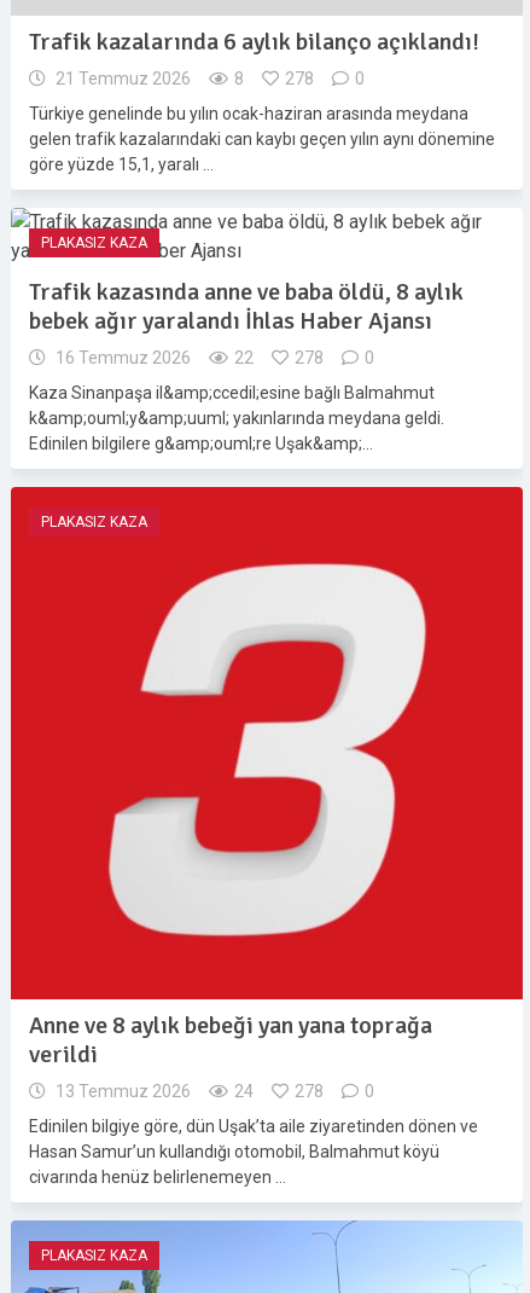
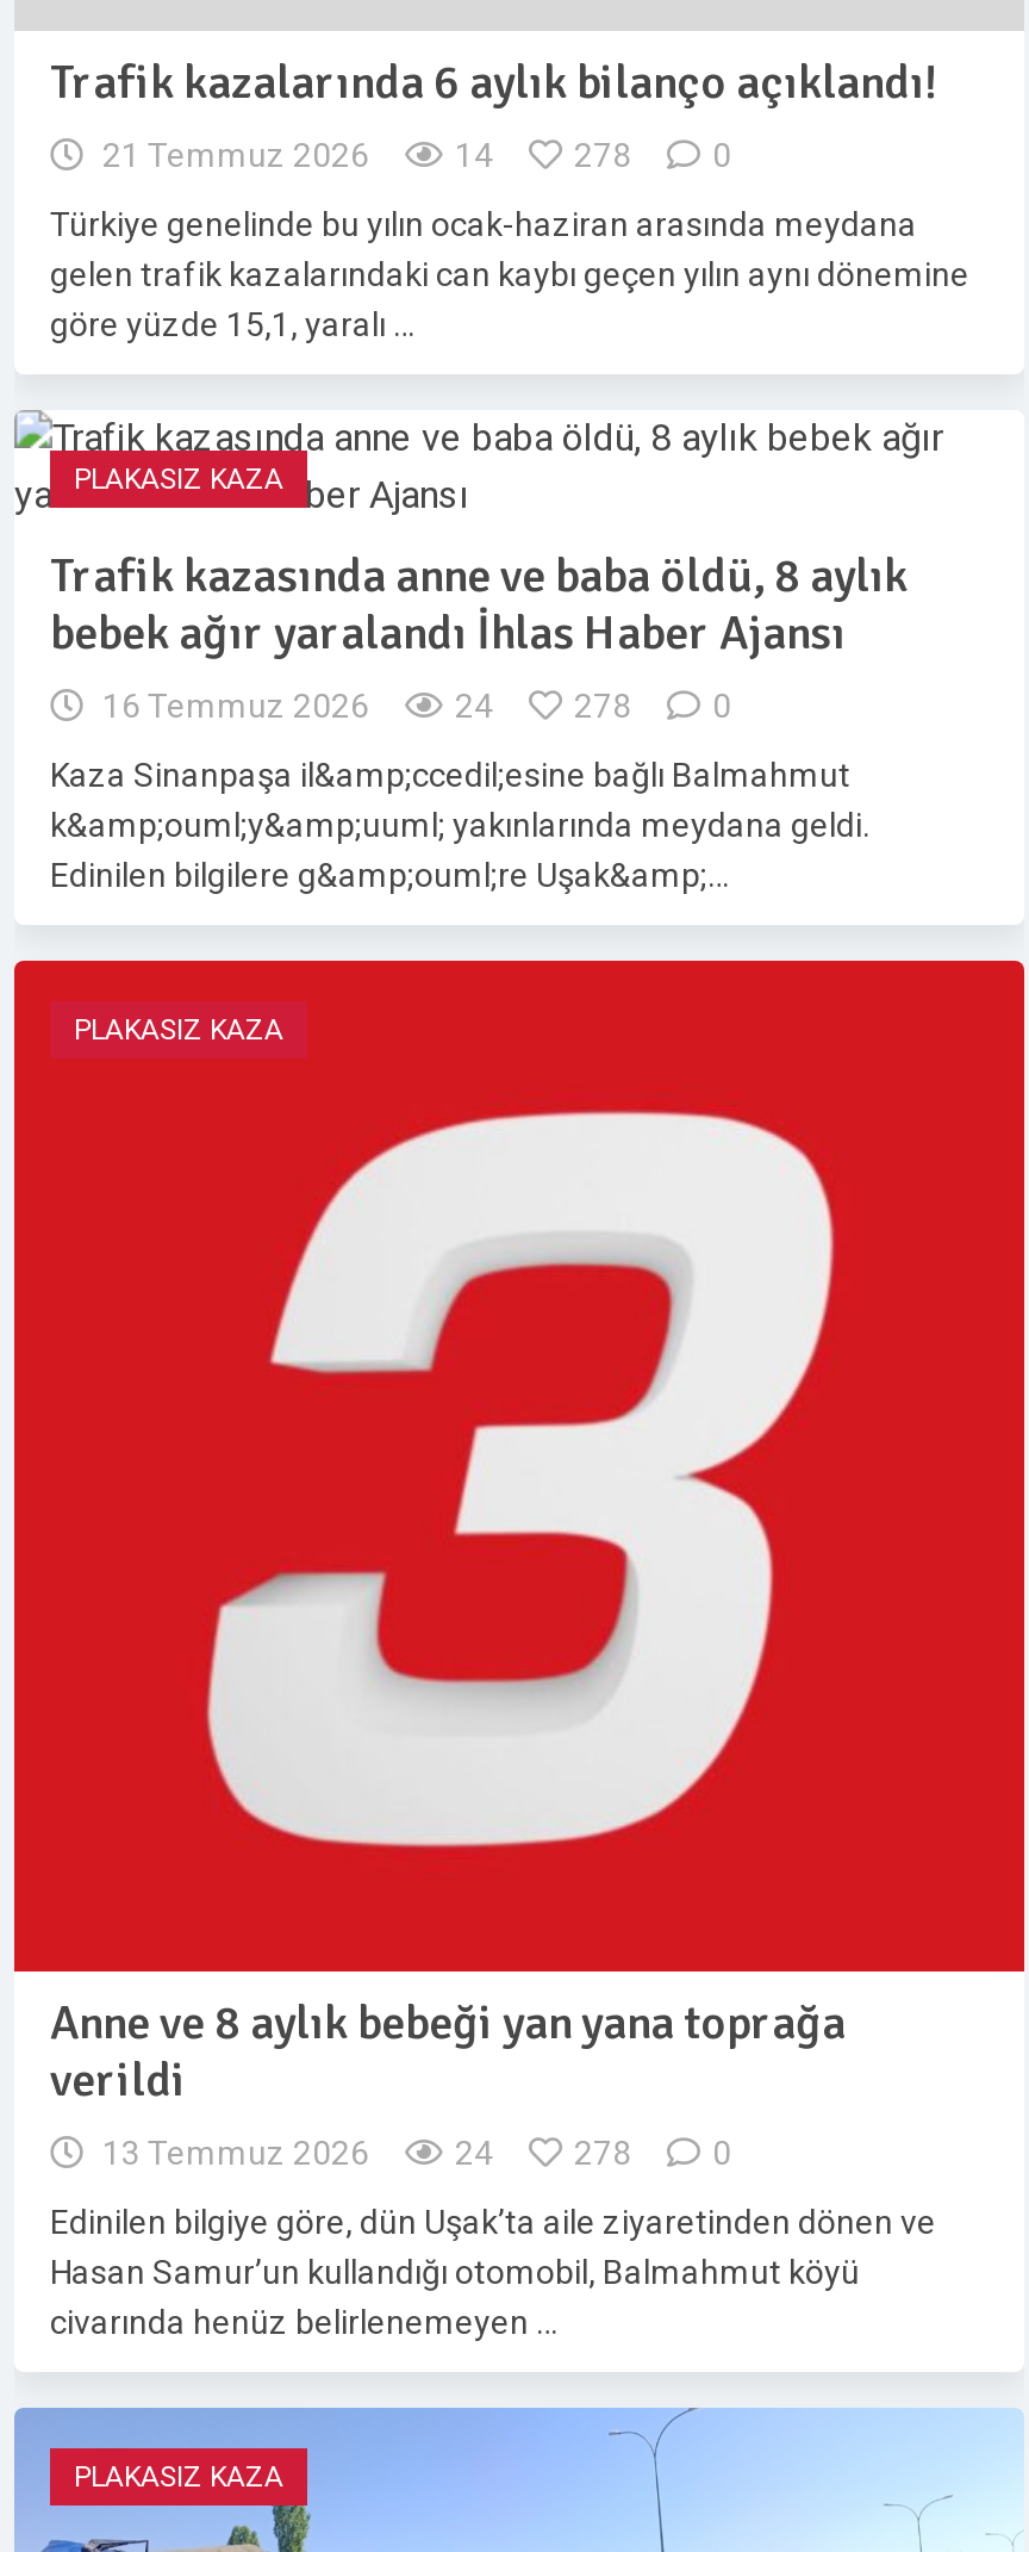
- 8
+ 14

- 22
+ 24
